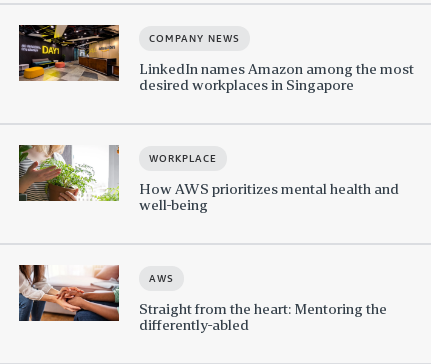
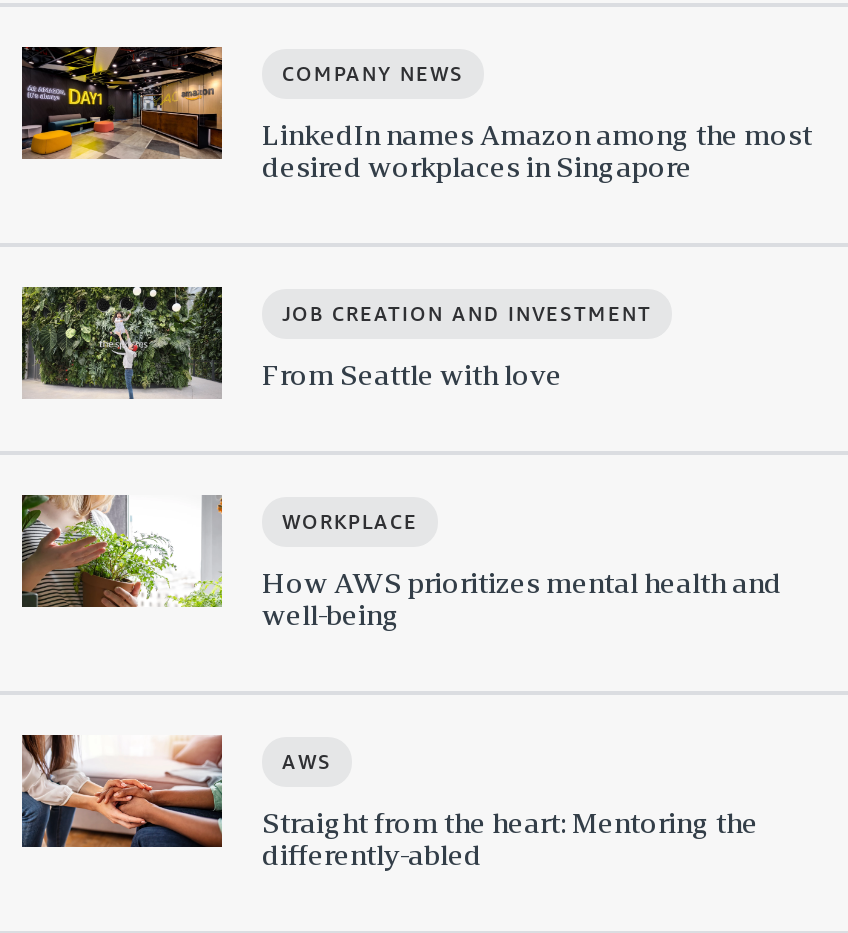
+ [image]
+ JOB CREATION AND INVESTMENT
+ From Seattle with love
